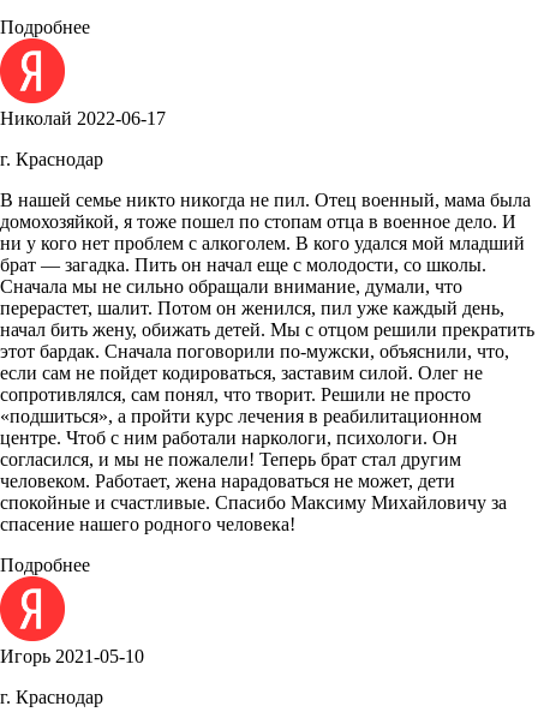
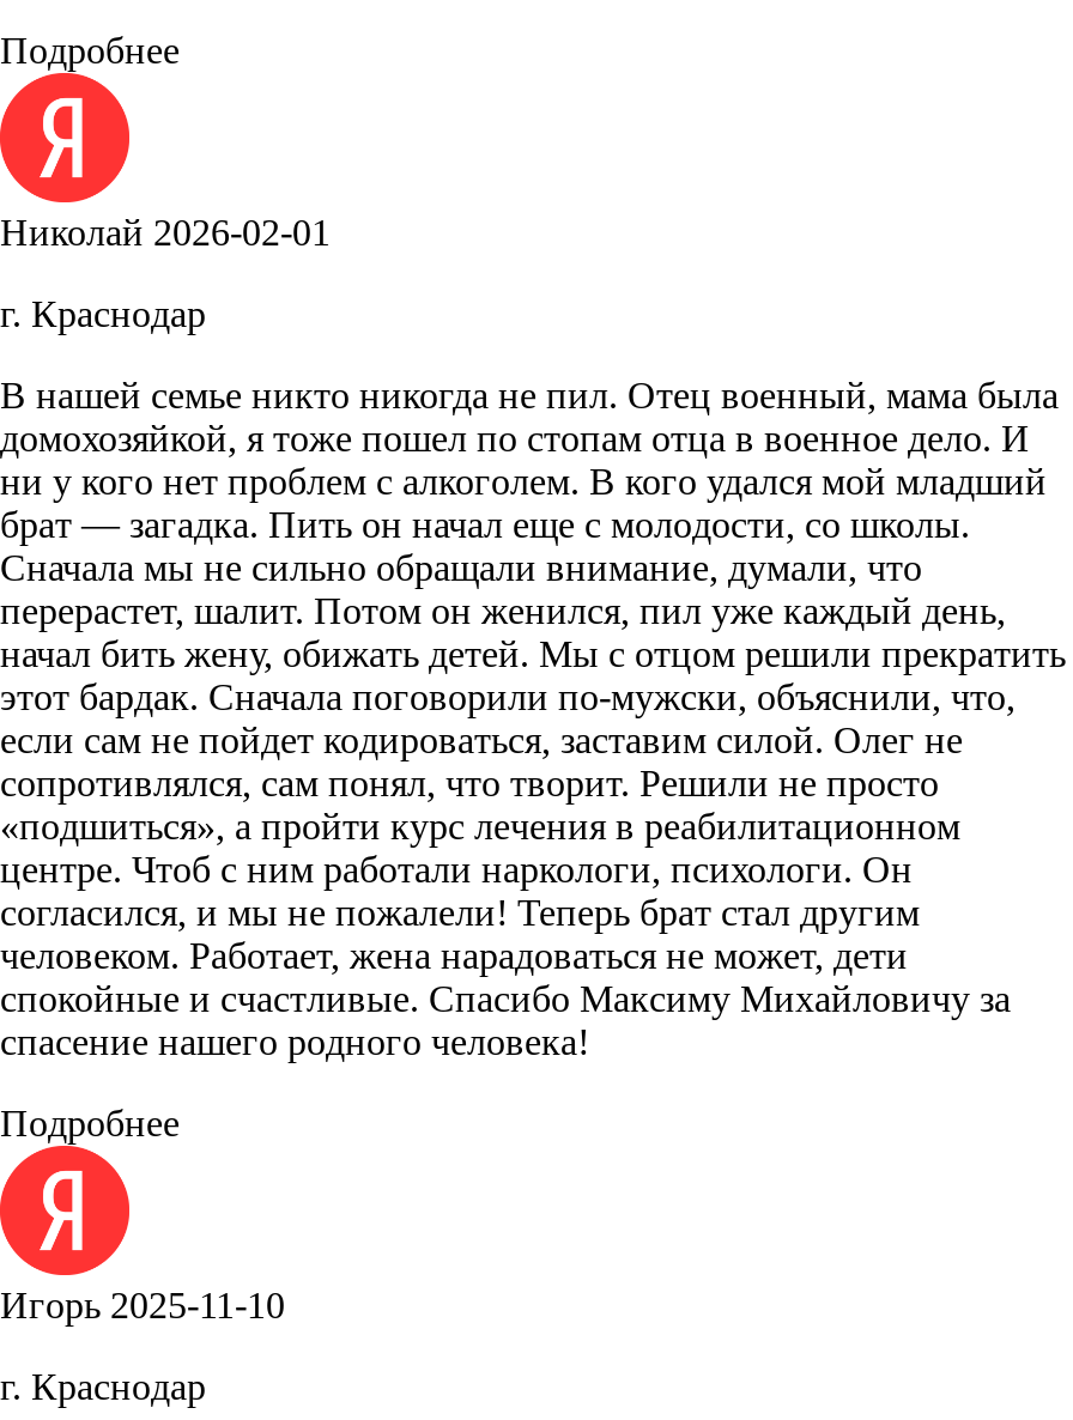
- Николай 2022-06-17
+ Николай 2026-02-01

- Игорь 2021-05-10
+ Игорь 2025-11-10
